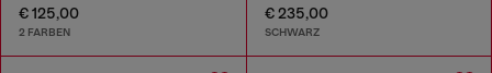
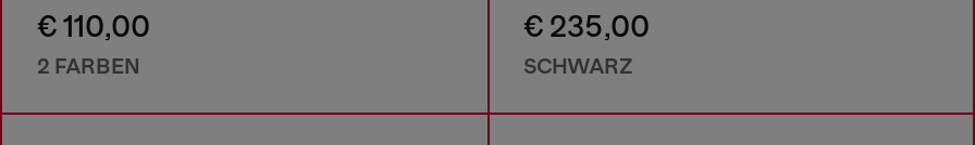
- € 125,00
+ € 110,00
